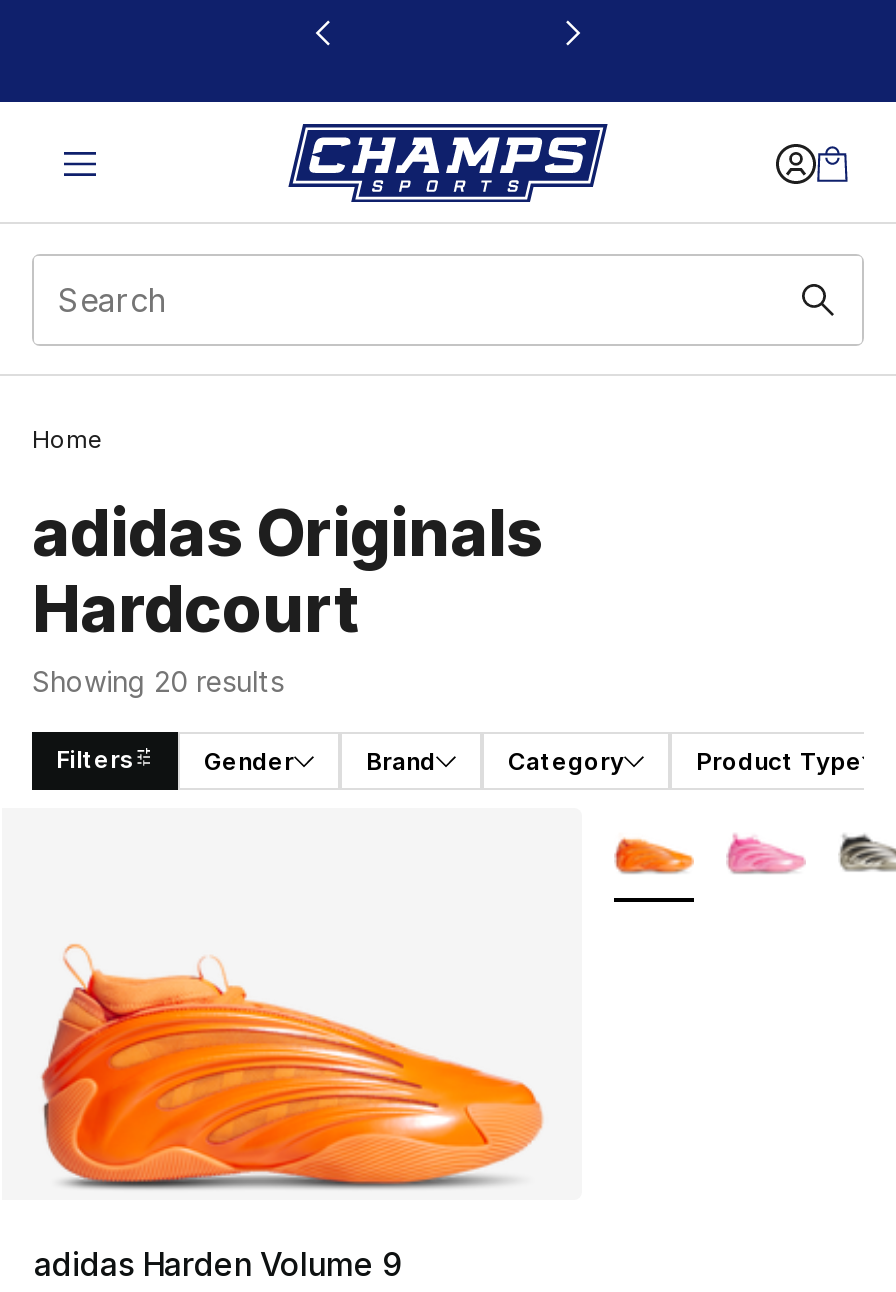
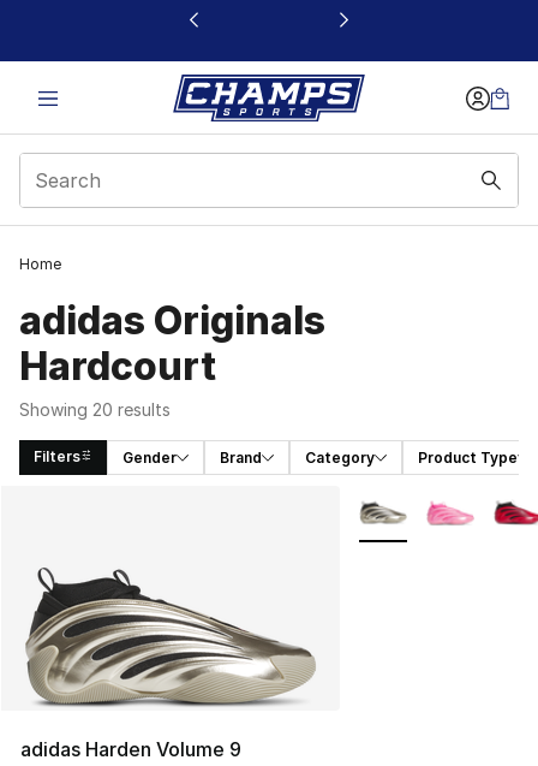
- [image]
+ [image]
